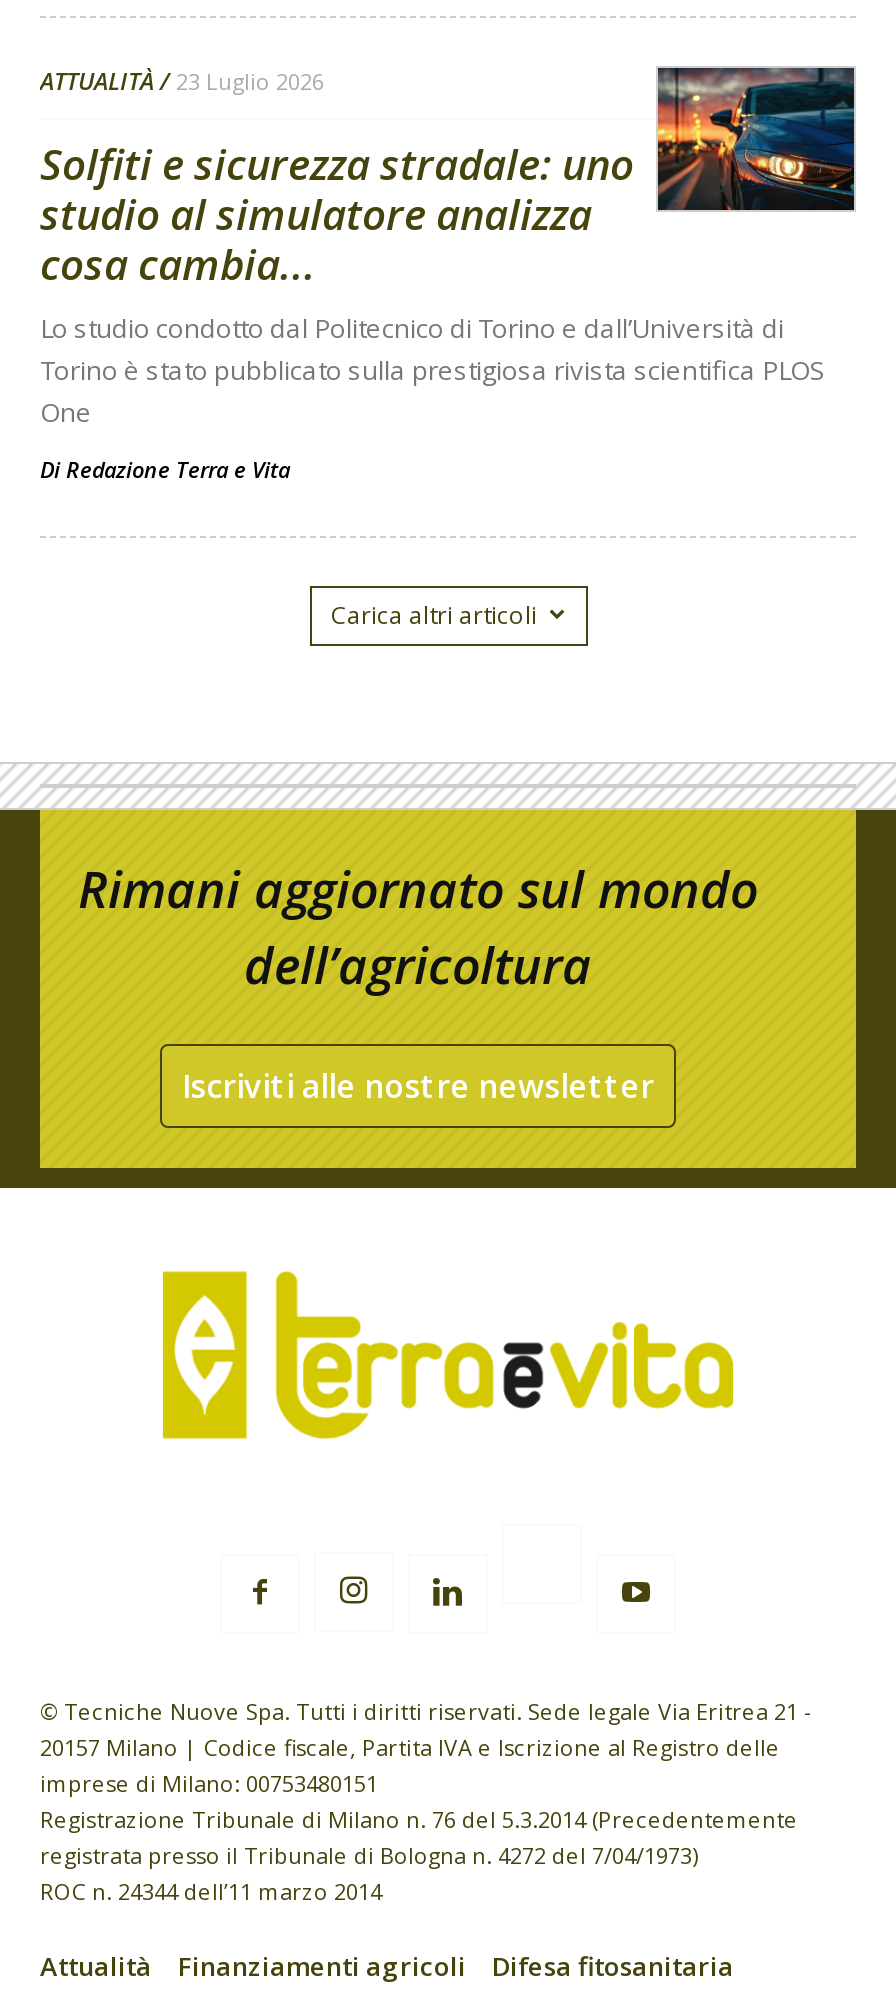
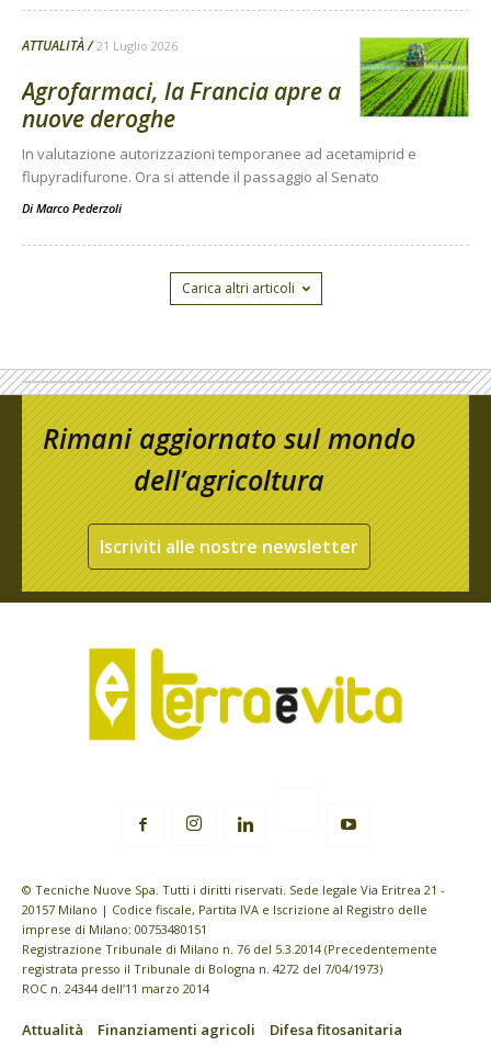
- ATTUALITÀ 23 Luglio 2026
+ ATTUALITÀ 21 Luglio 2026

- [image]
- Solfiti e sicurezza stradale: uno
- studio al simulatore analizza
- cosa cambia...
- Lo studio condotto dal Politecnico di Torino e dall’Università di
- Torino è stato pubblicato sulla prestigiosa rivista scientifica PLOS
- One
+ [image]
+ Agrofarmaci, la Francia apre a
+ nuove deroghe
+ In valutazione autorizzazioni temporanee ad acetamiprid e
+ flupyradifurone. Ora si attende il passaggio al Senato

- Di Redazione Terra e Vita
+ Di Marco Pederzoli
